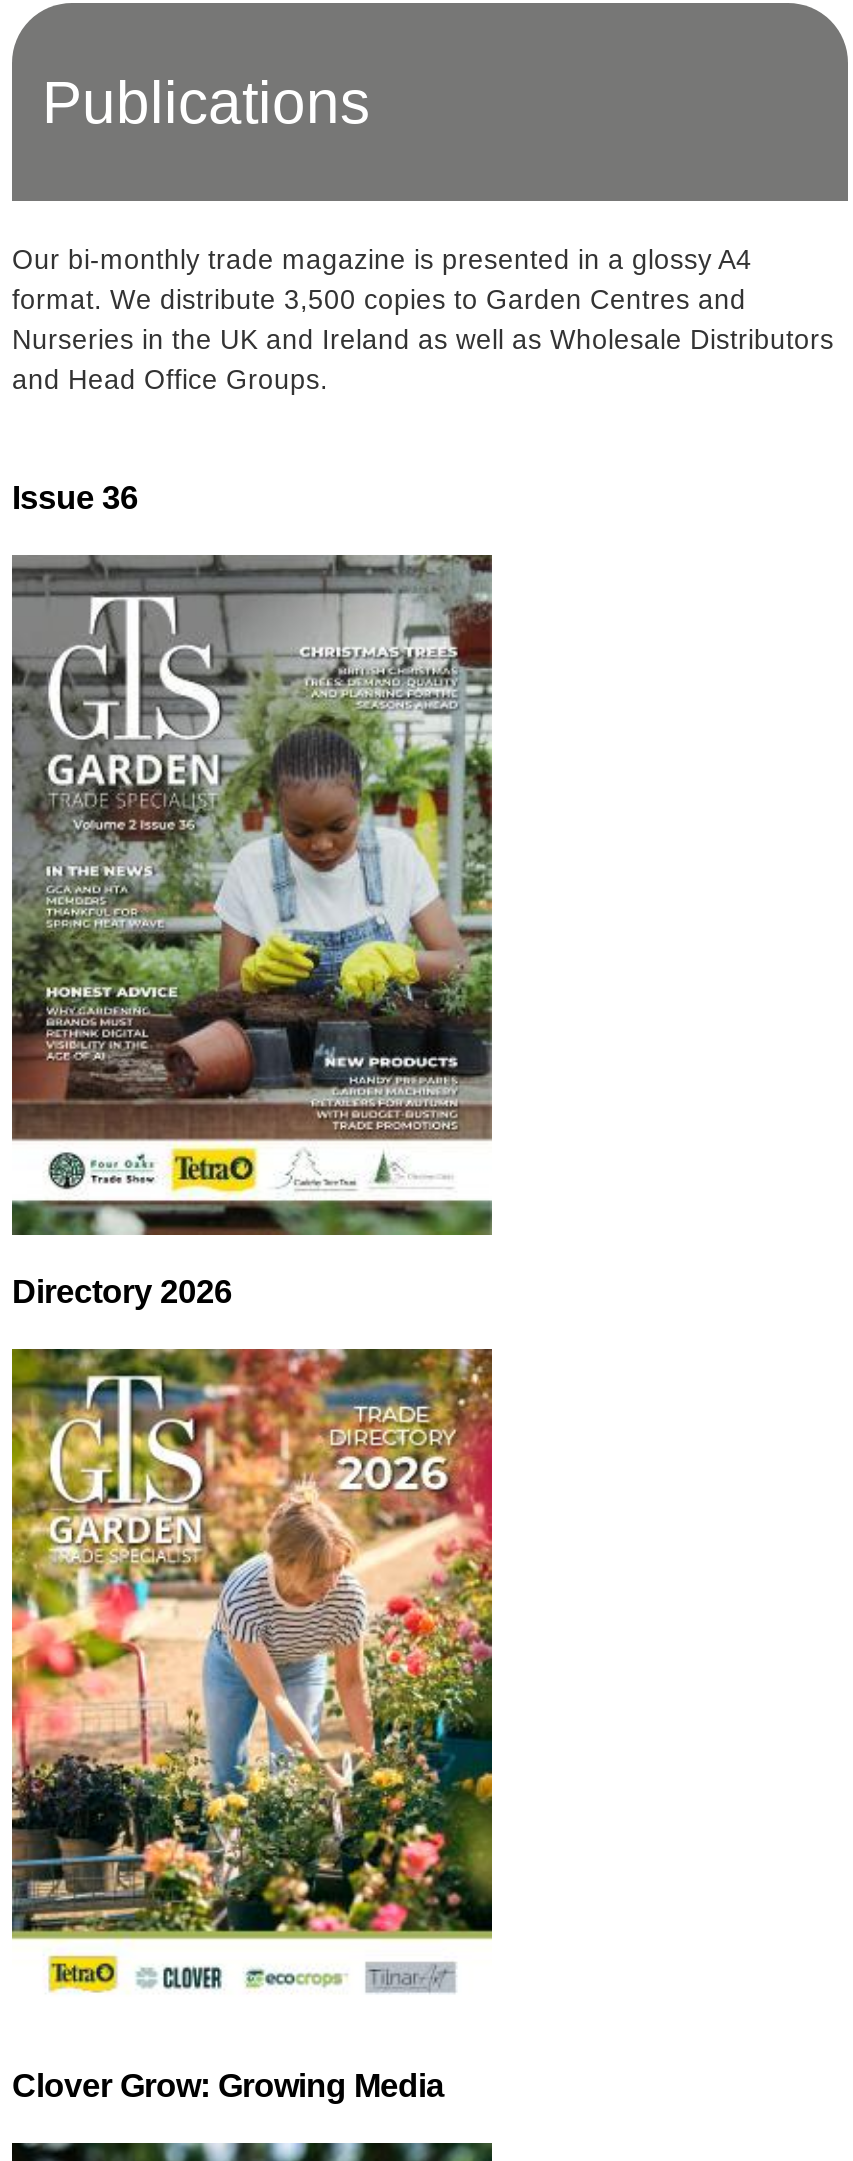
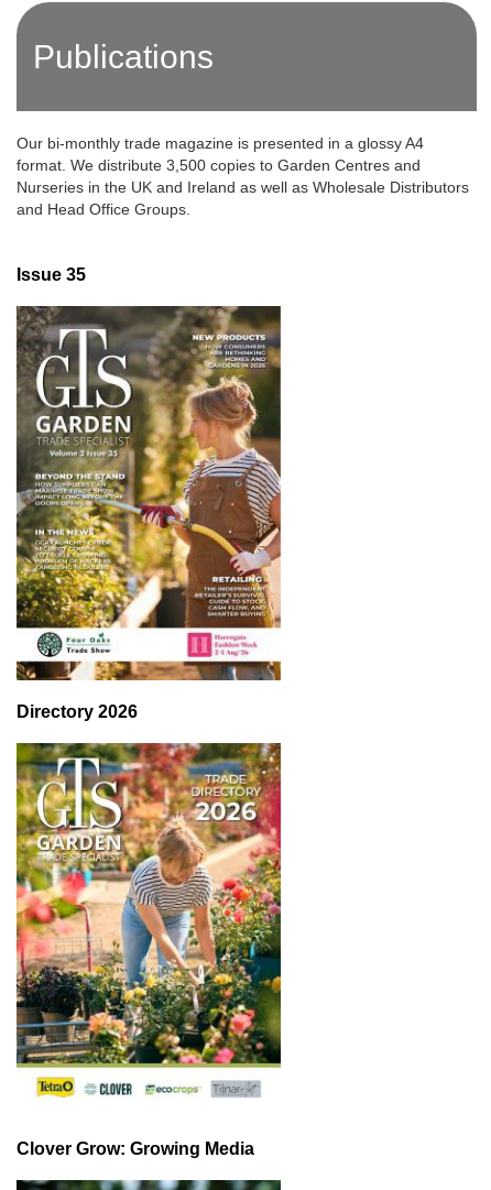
- Issue 36
+ Issue 35

- [image]
+ [image]
